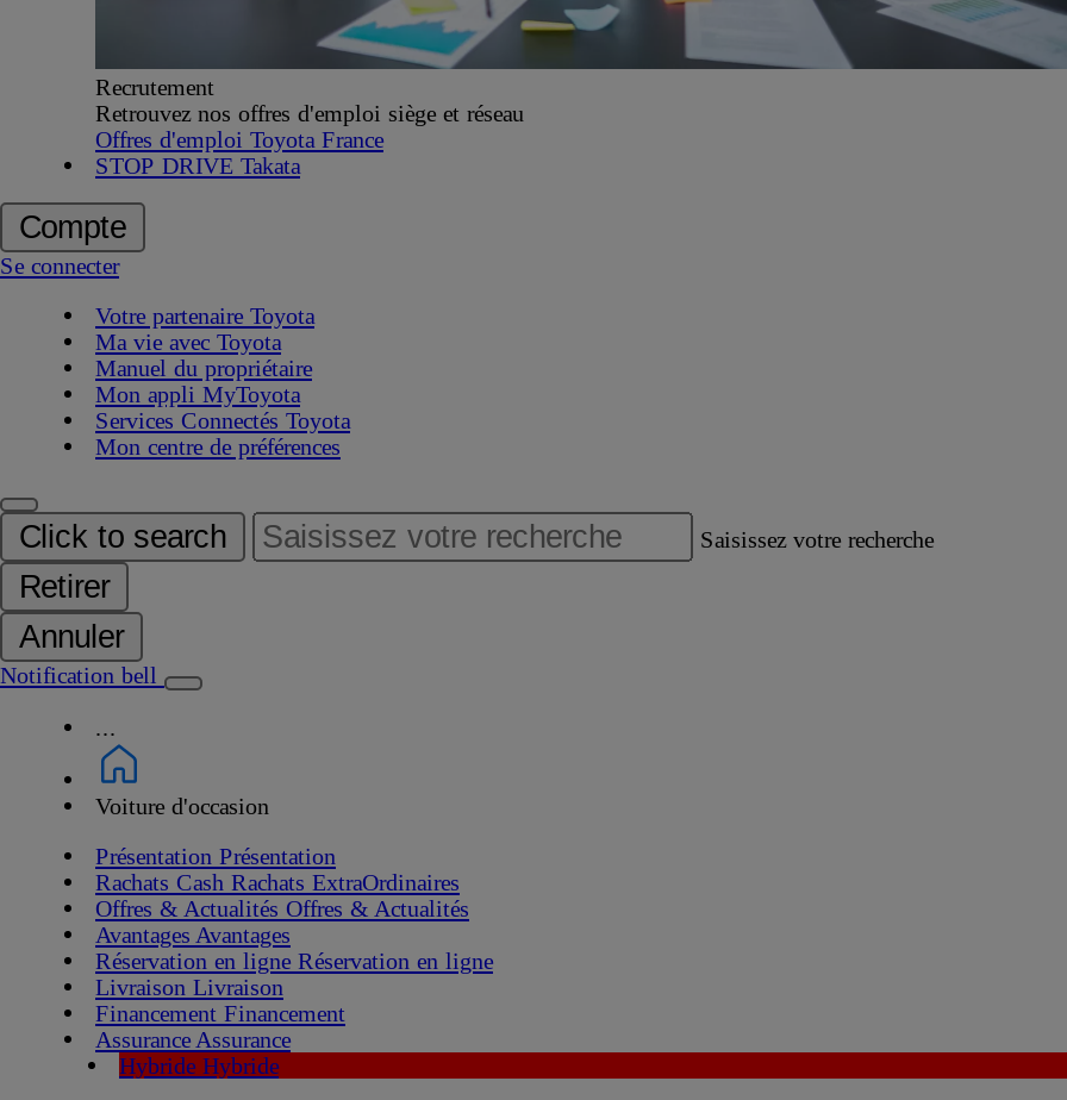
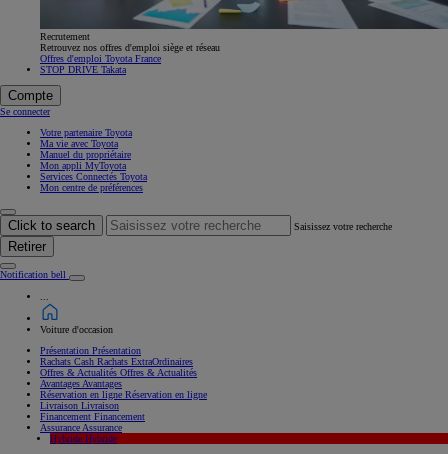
- Annuler
